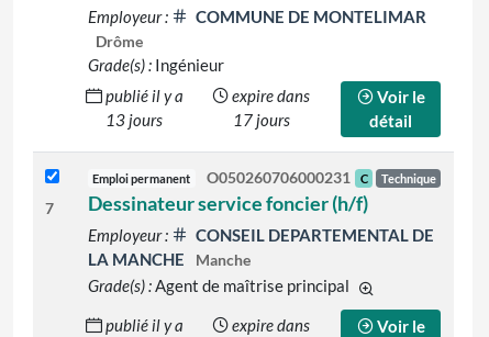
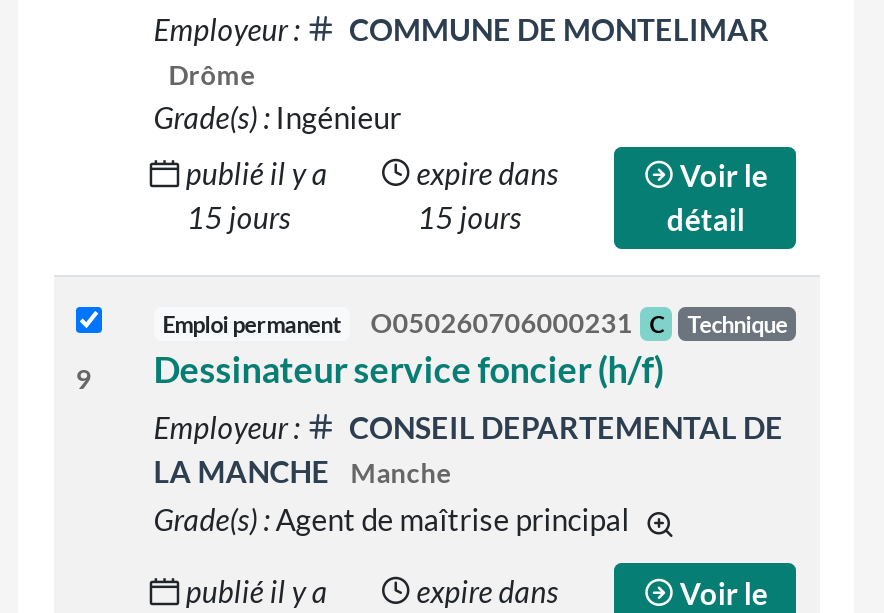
- 13 jours
+ 15 jours

- 17 jours
+ 15 jours

- 7 Dessinateur service foncier (h/f)
+ 9 Dessinateur service foncier (h/f)
